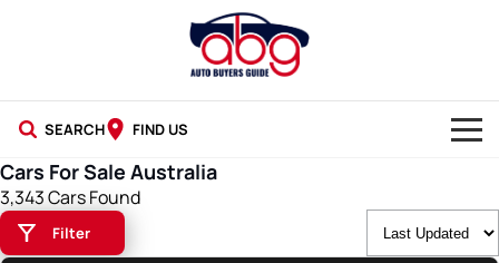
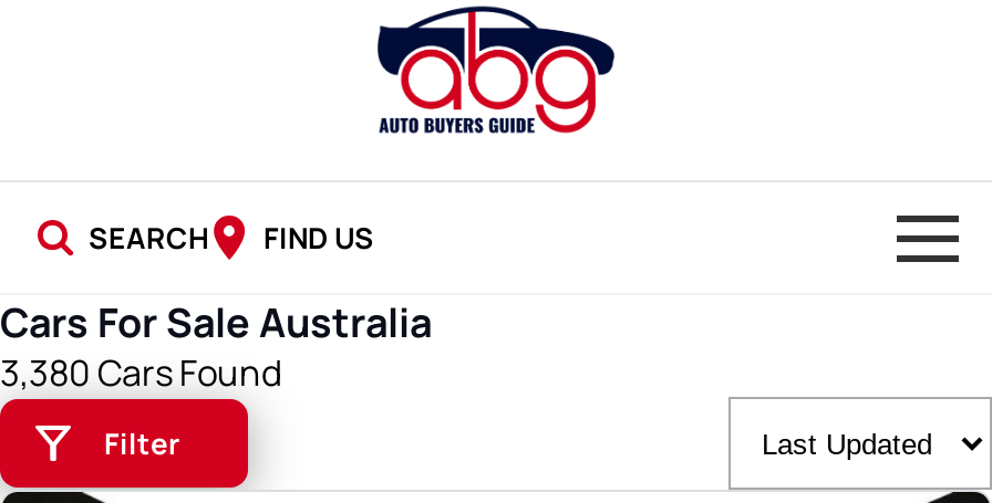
- 3,343 Cars Found
+ 3,380 Cars Found
